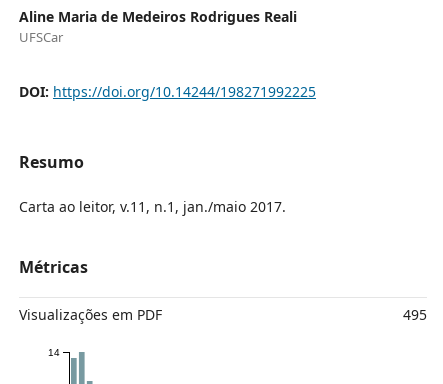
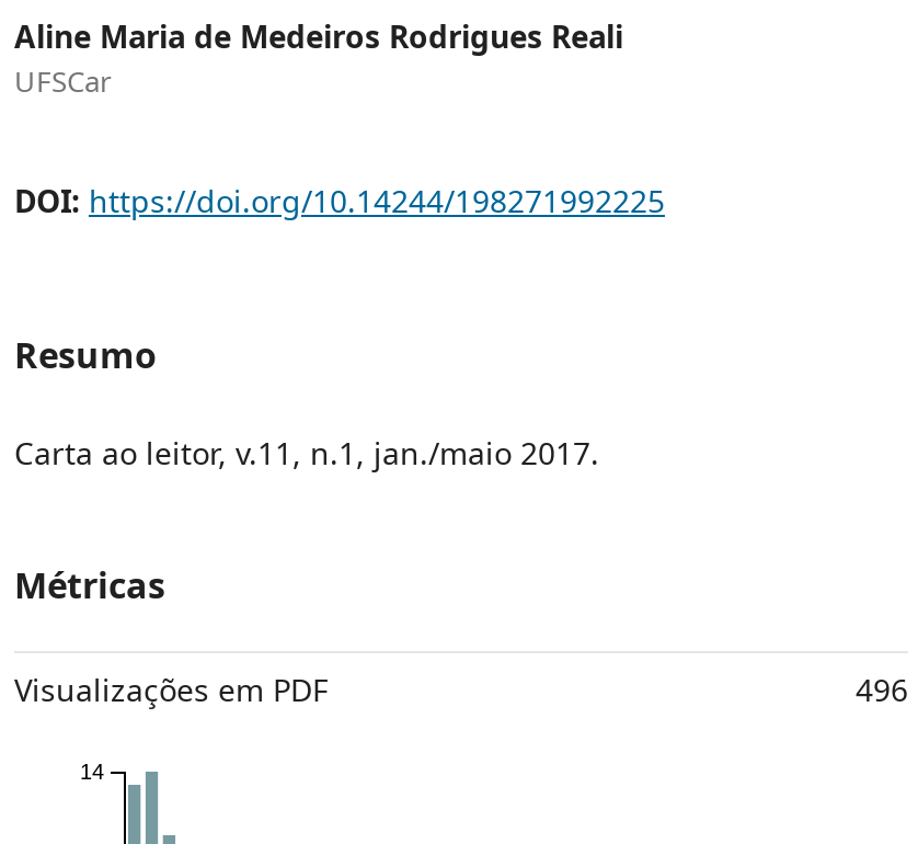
- 495
+ 496
